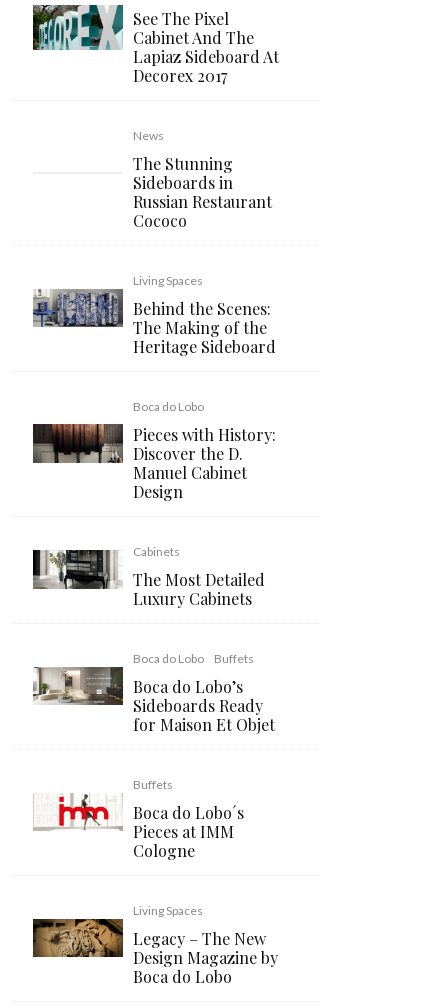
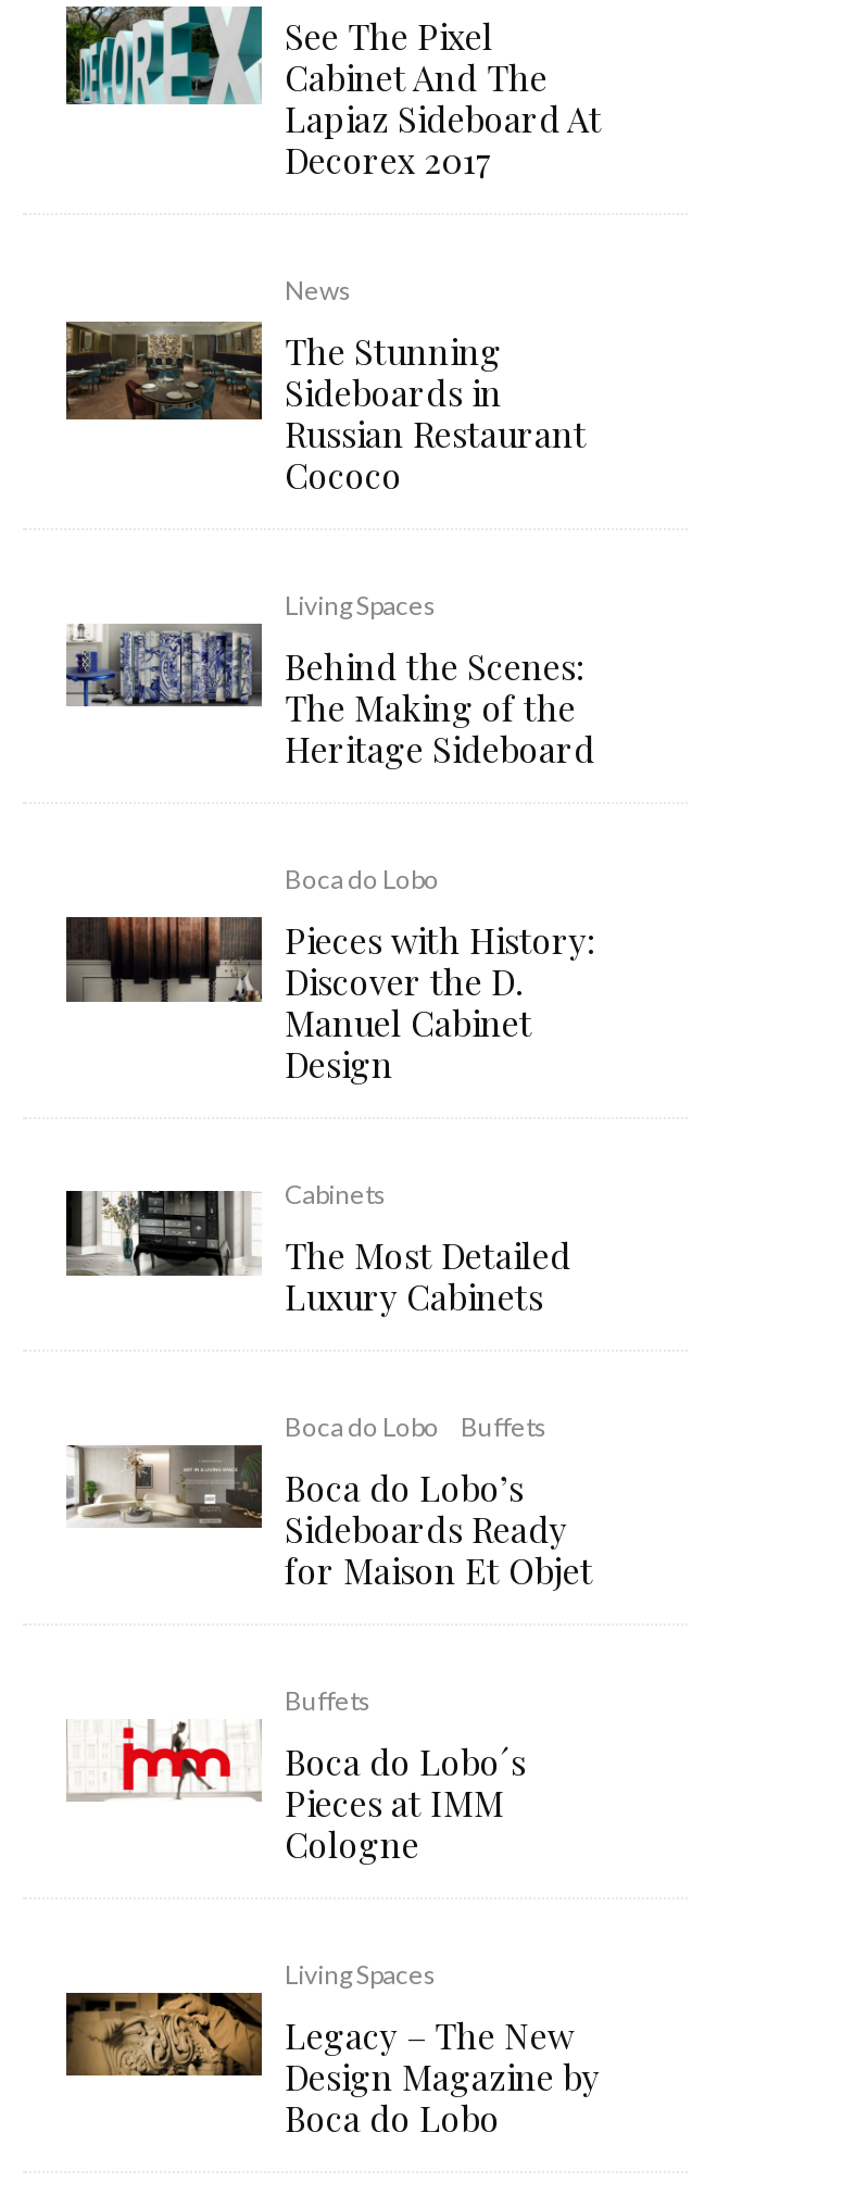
+ [image]
